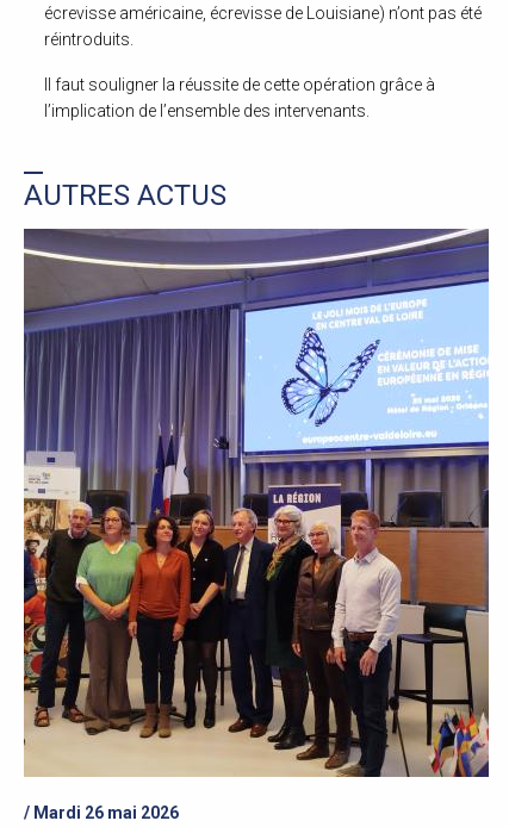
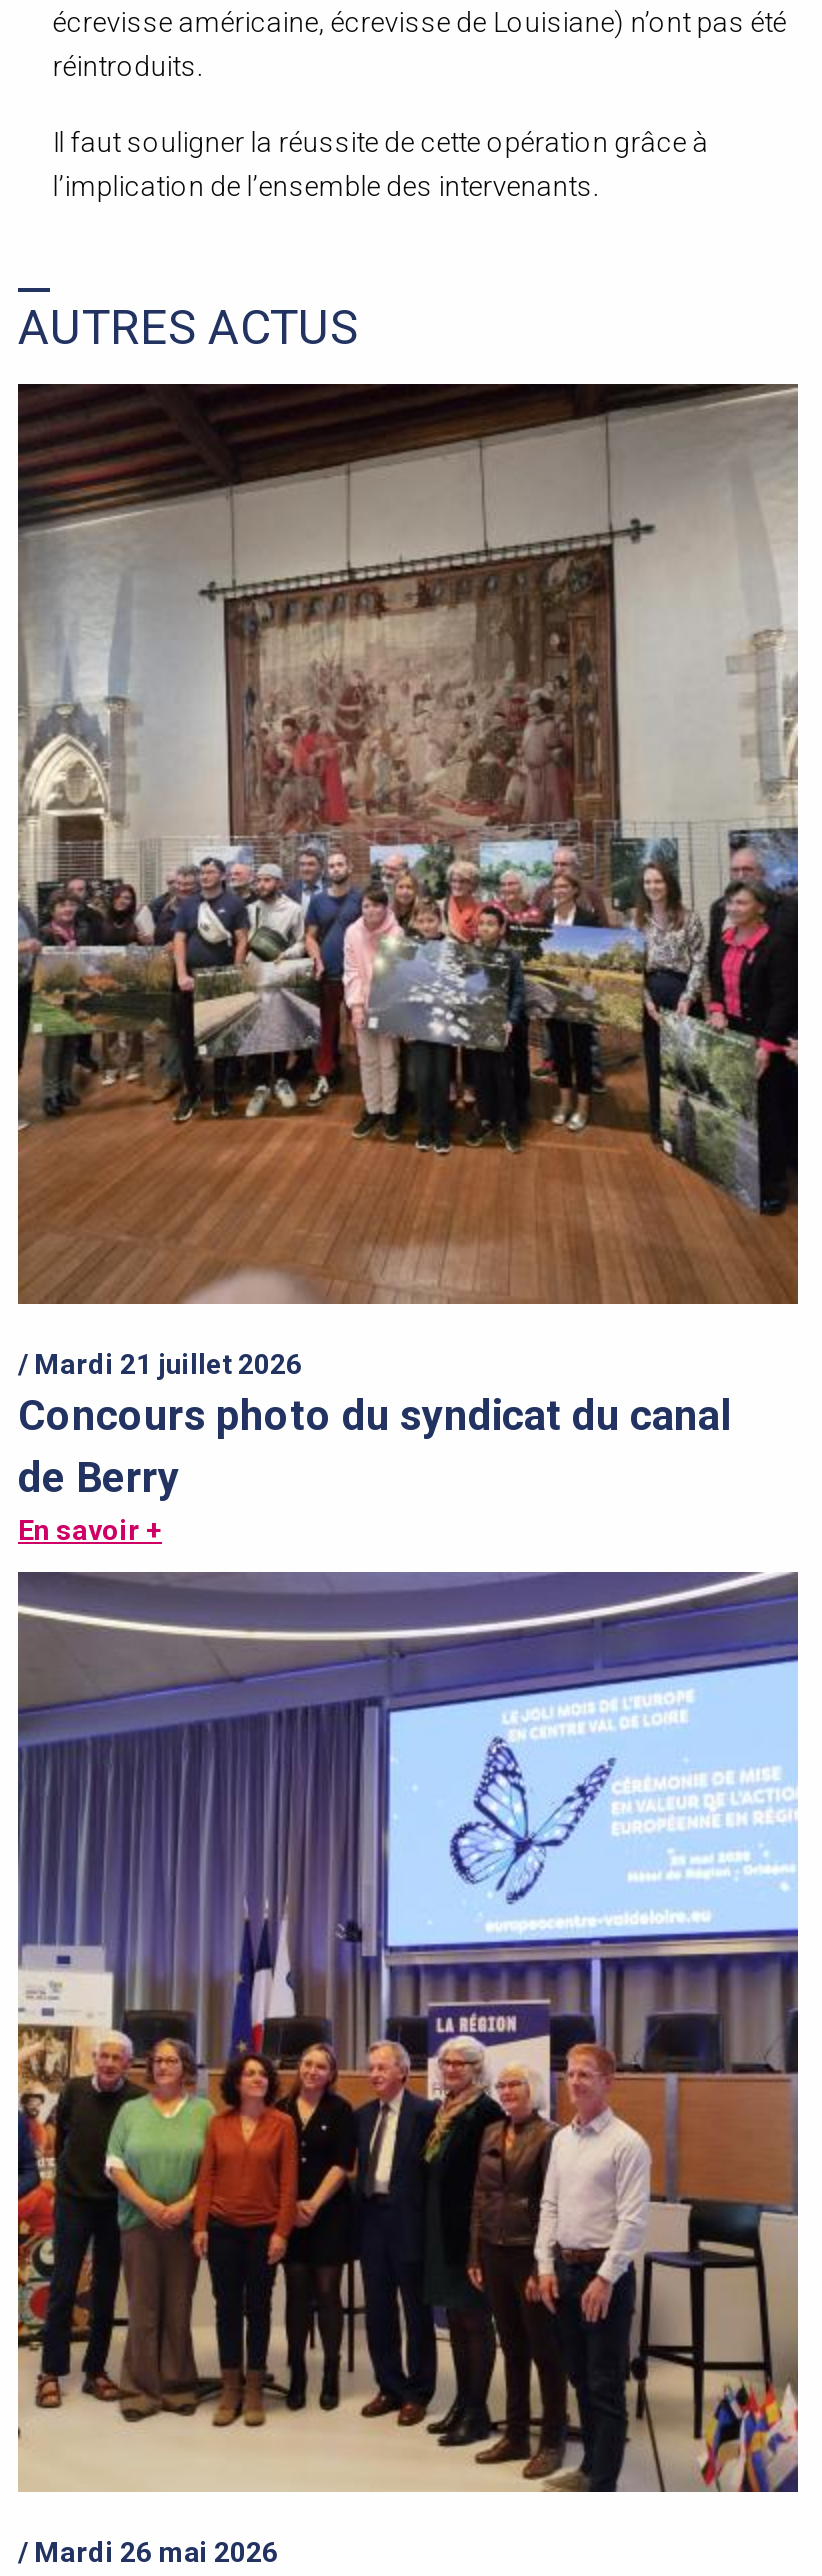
+ [image]
+ / Mardi 21 juillet 2026
+ Concours photo du syndicat du canal
+ de Berry
+ En savoir +
